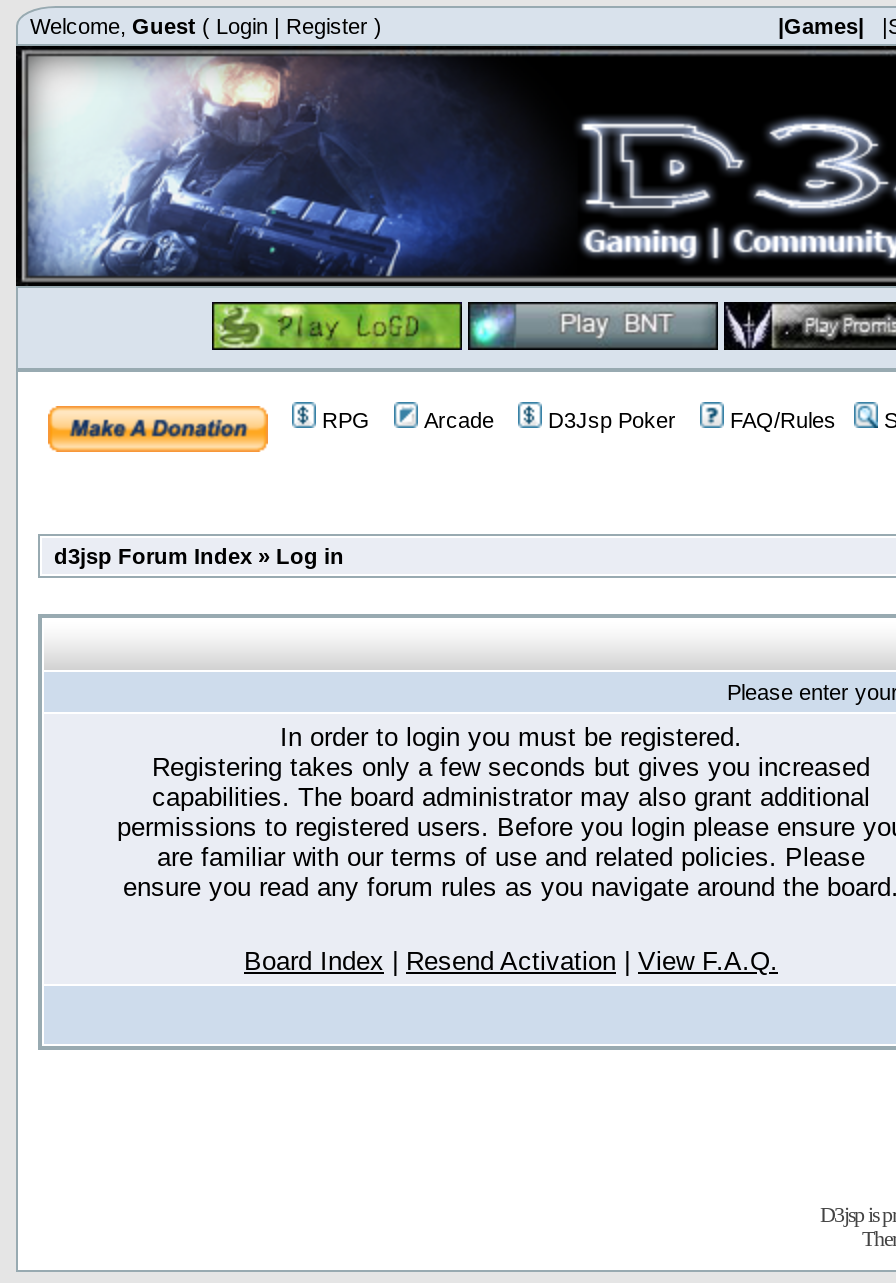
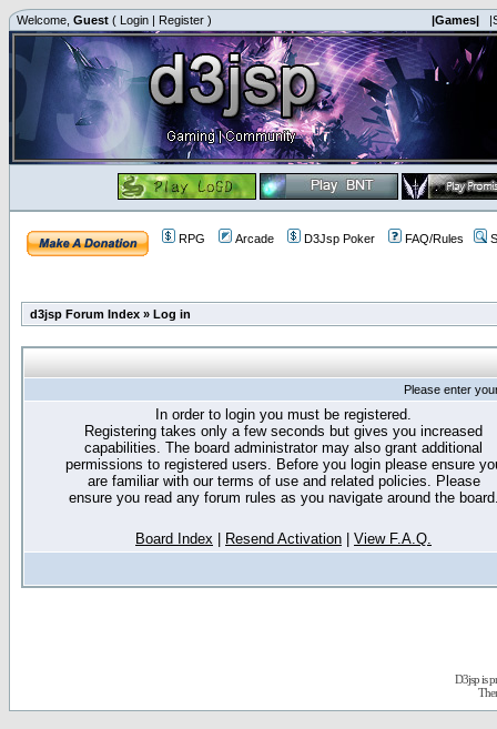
- [image]
+ [image]
